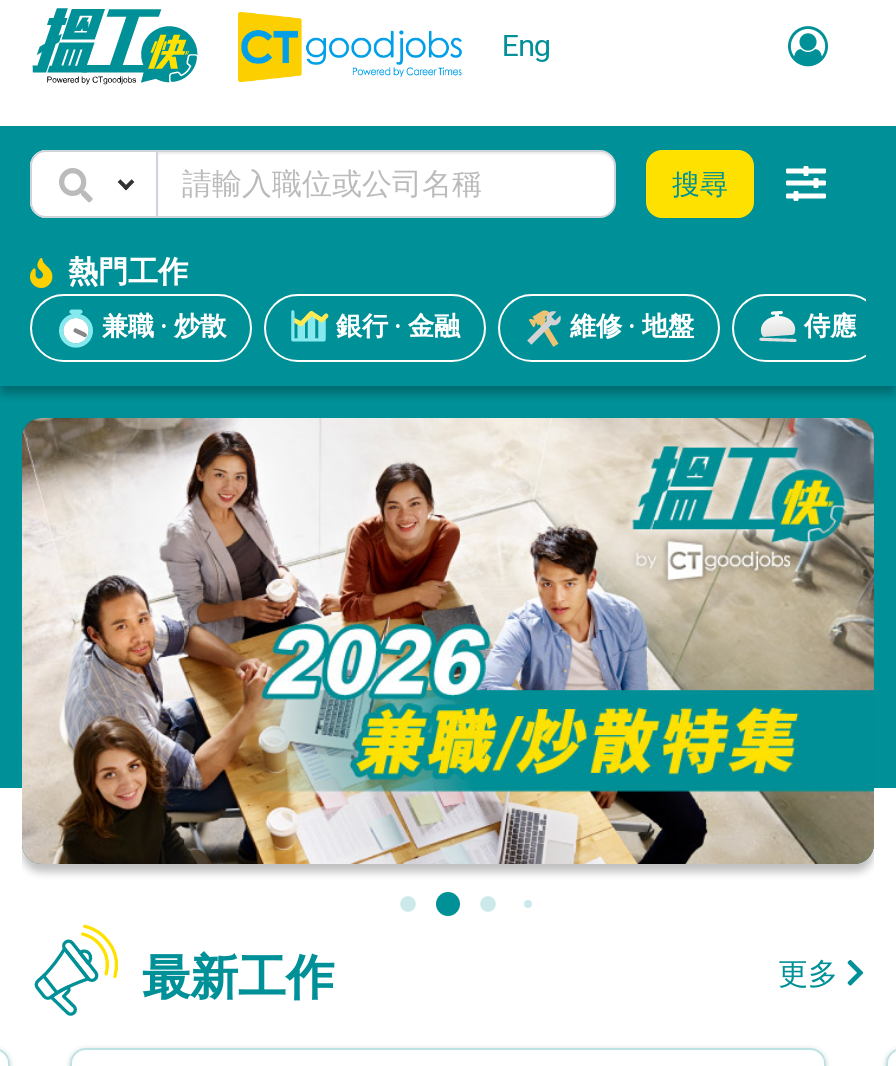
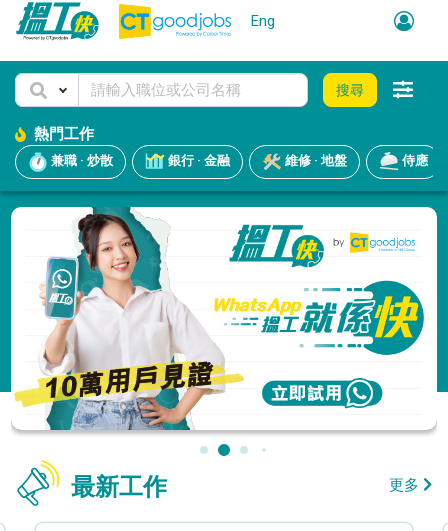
- [image]
+ [image]
